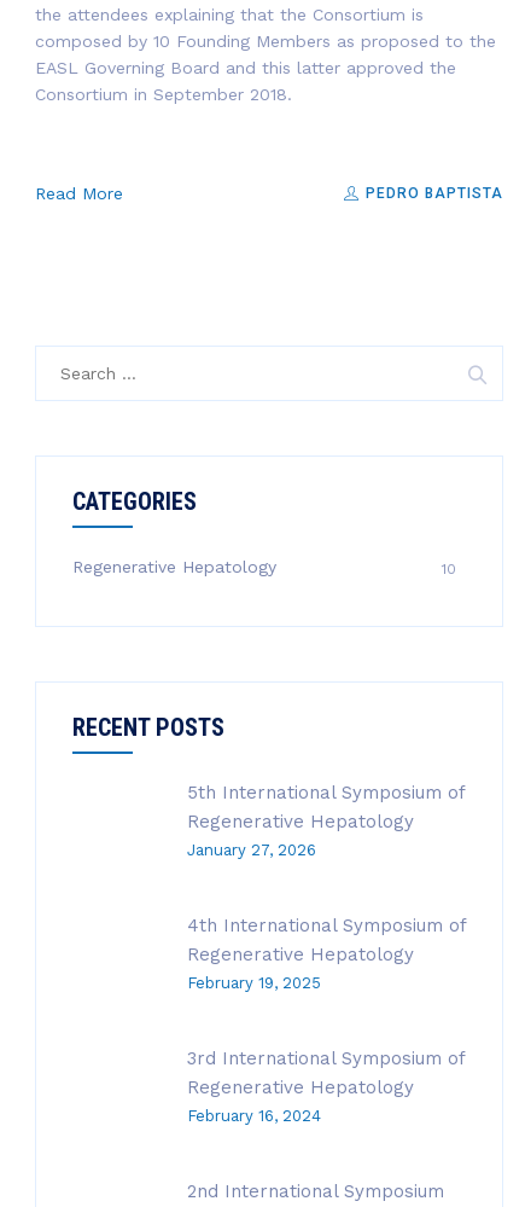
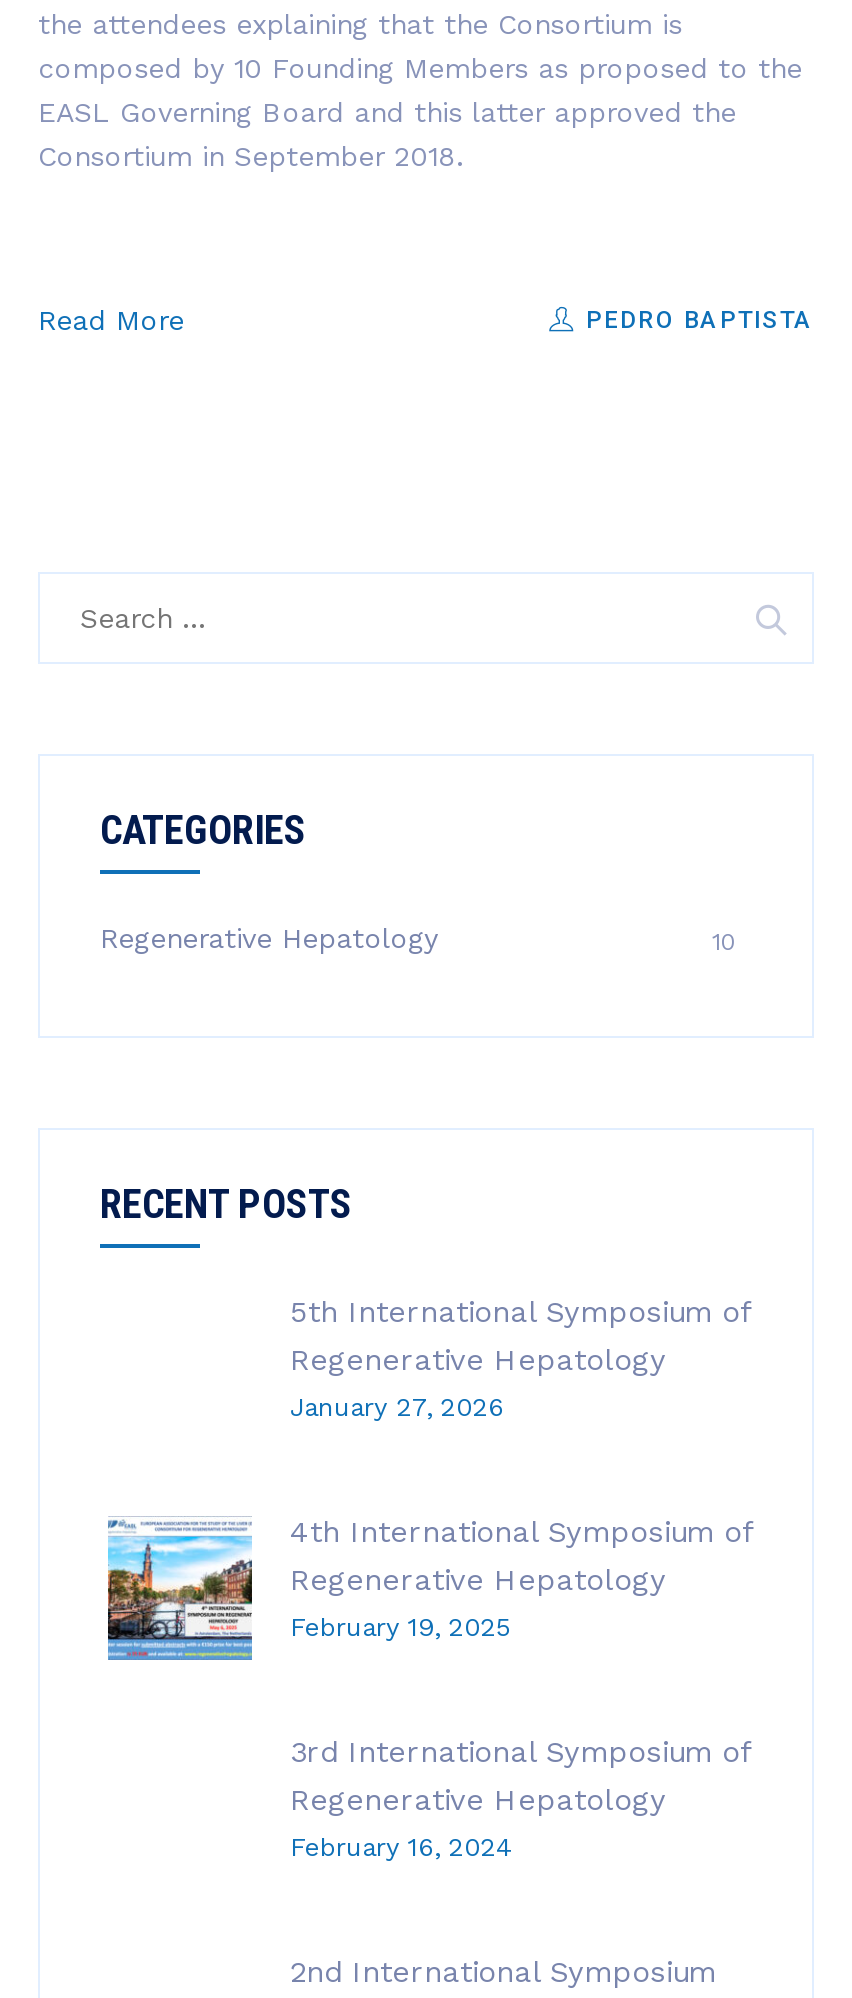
+ [image]
